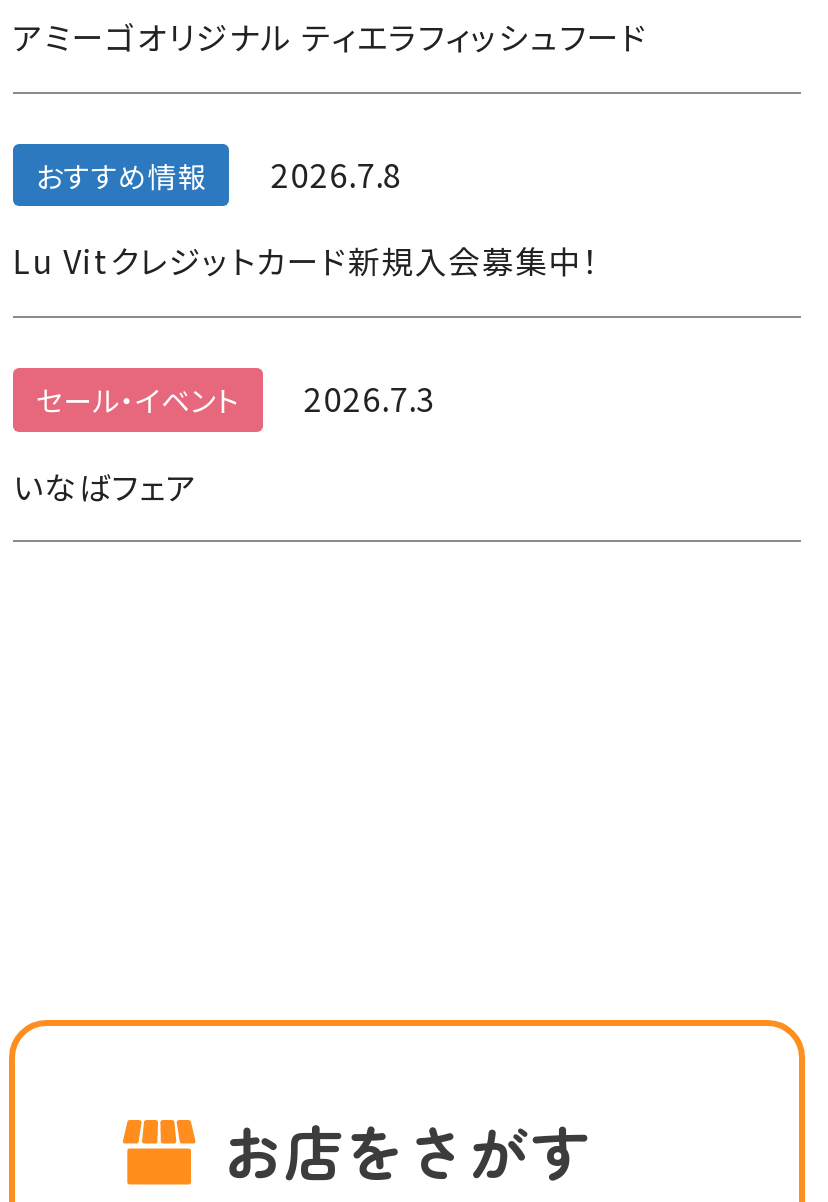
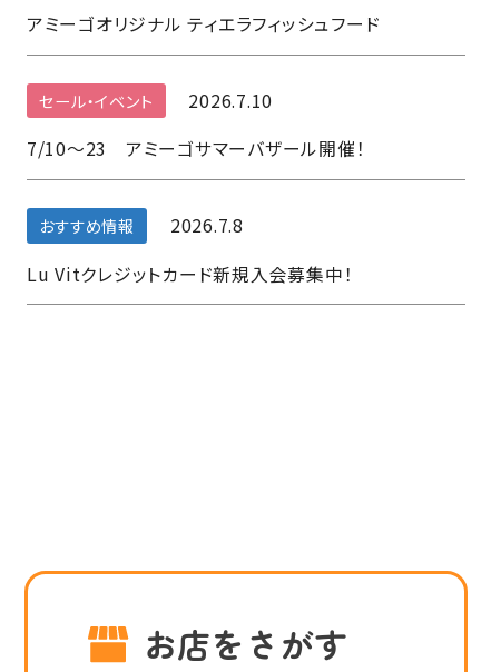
+ 2026.7.10
+ 7/10～23 アミーゴサマーバザール開催！

moved down: おすすめ情報 | 2026.7.8 | Lu Vitクレジットカード新規入会募集中！

- 2026.7.3
- いなばフェア

moved up: セール・イベント
